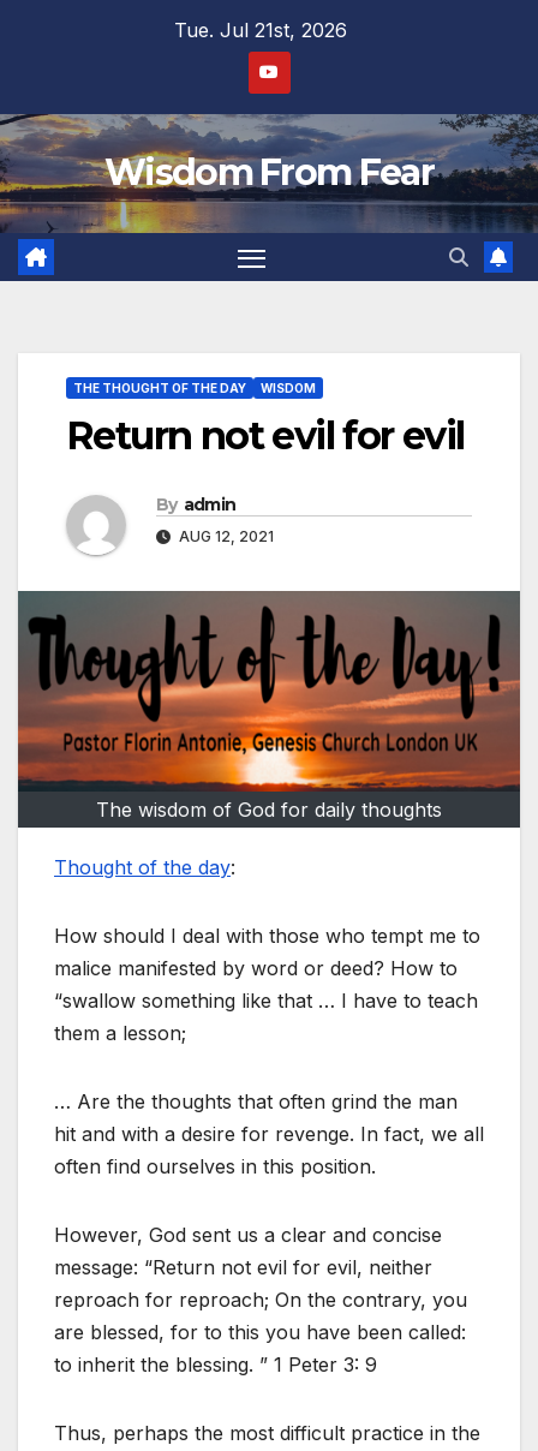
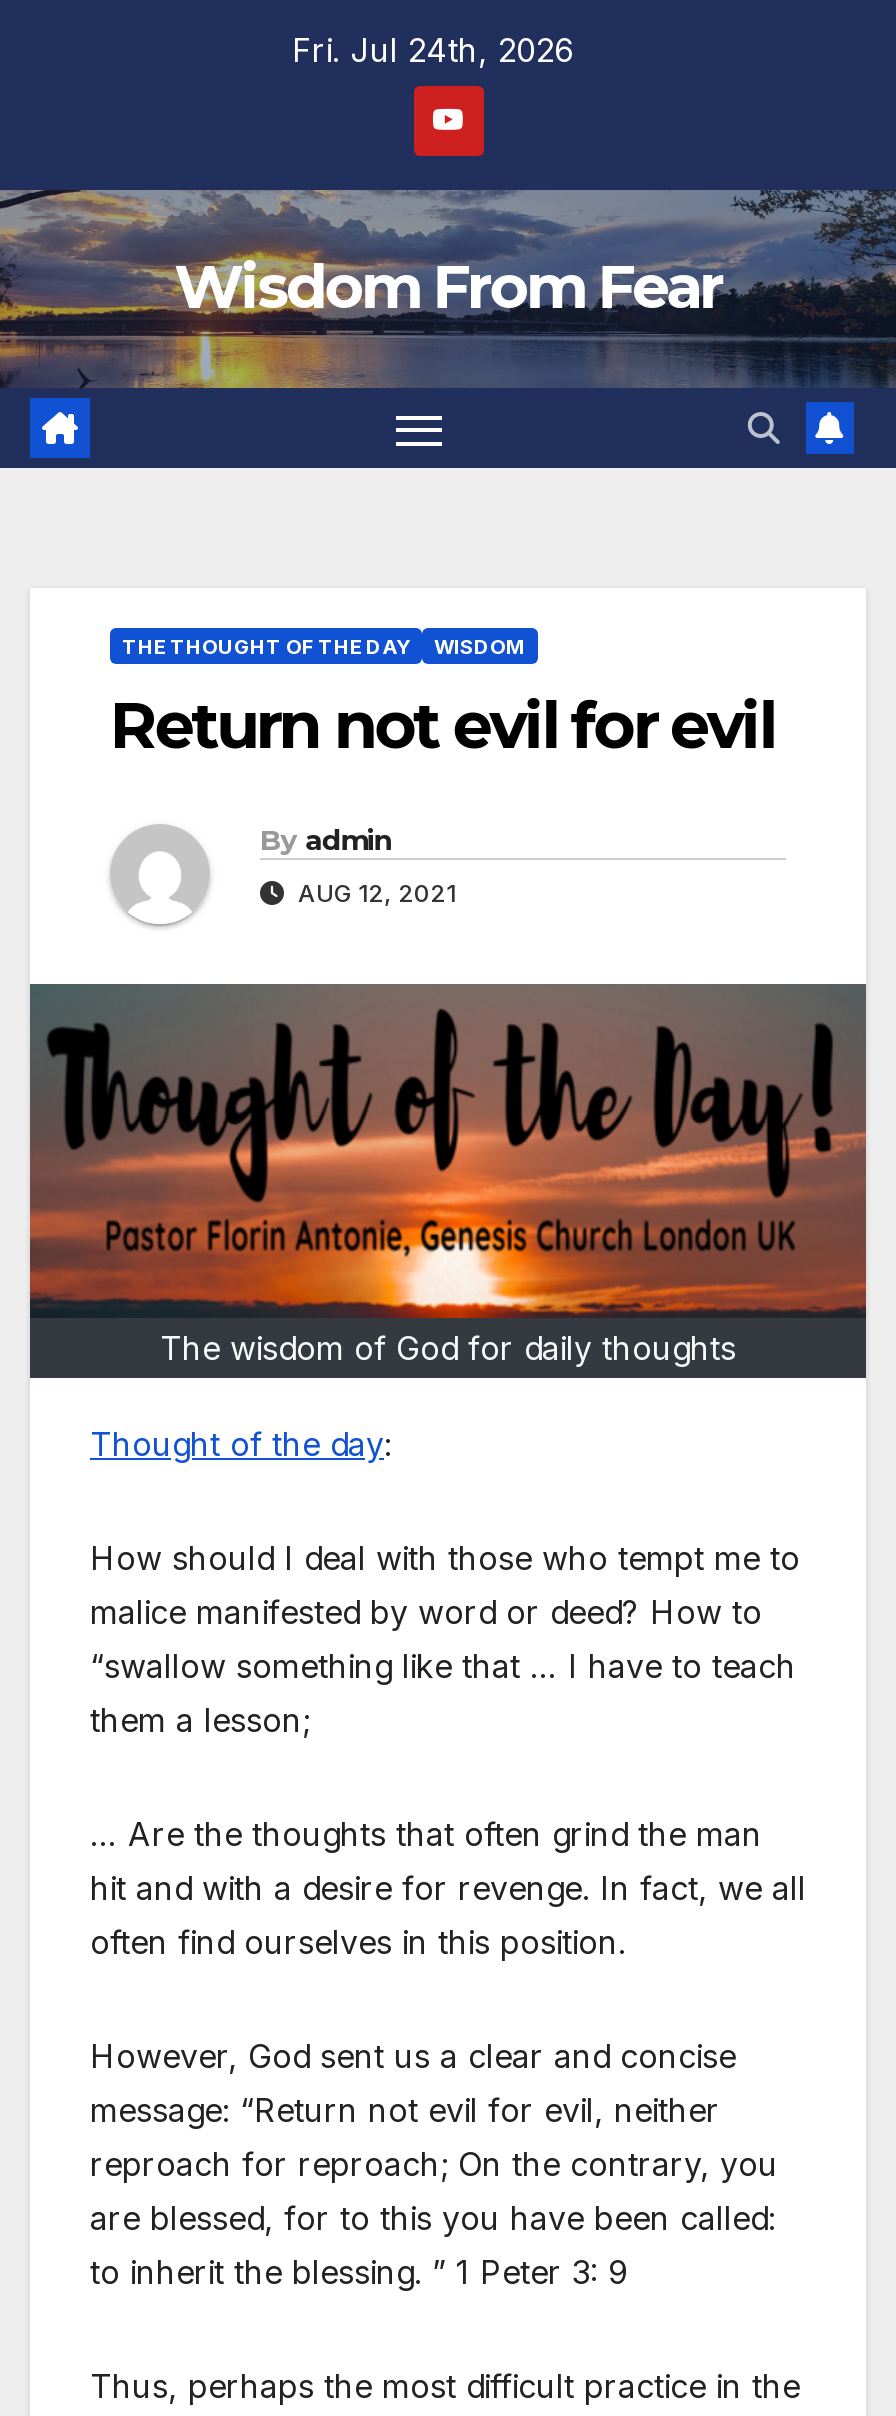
- Tue. Jul 21st, 2026
+ Fri. Jul 24th, 2026
